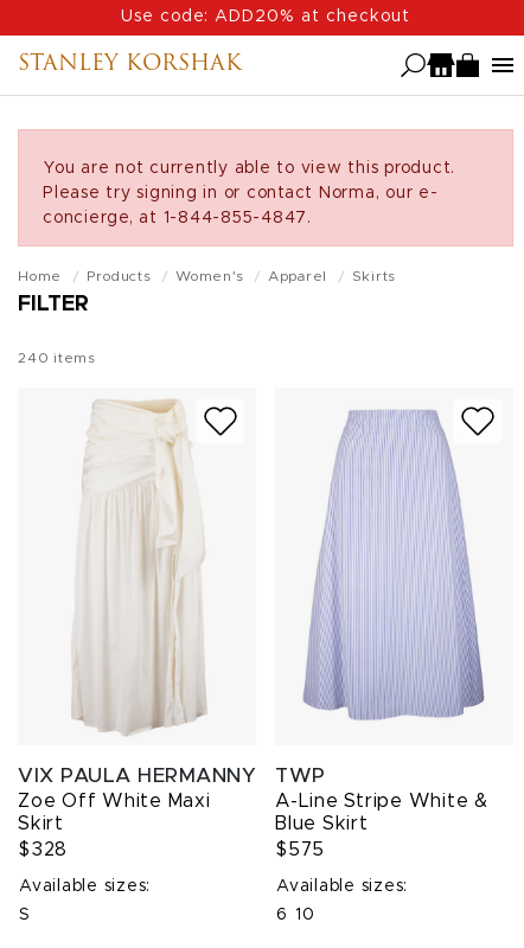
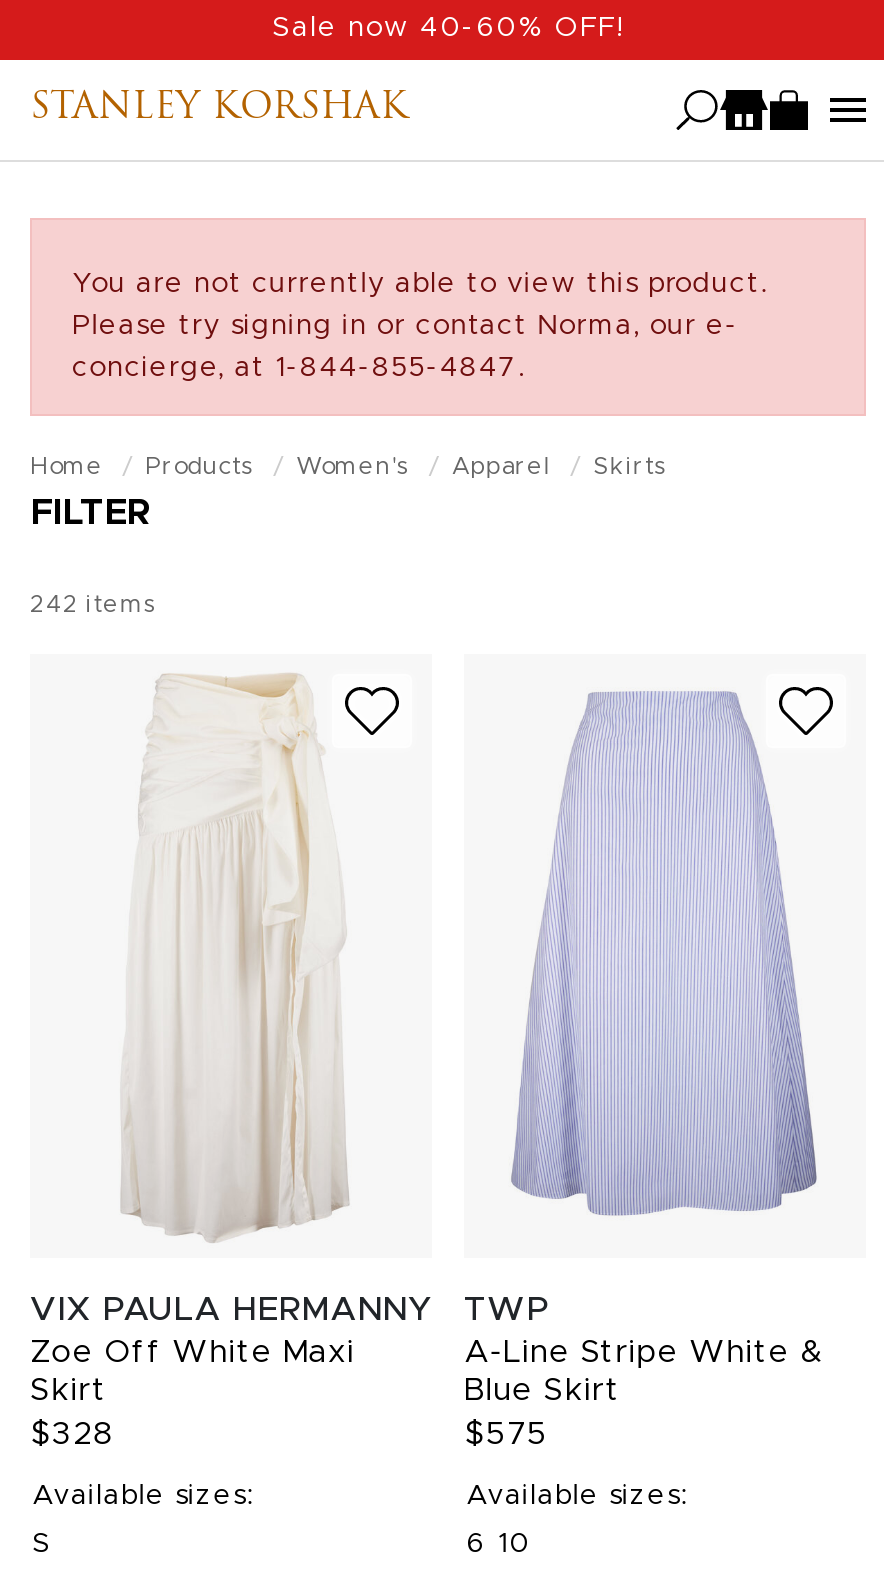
- Use code: ADD20% at checkout
+ Sale now 40-60% OFF!

- 240 items
+ 242 items
